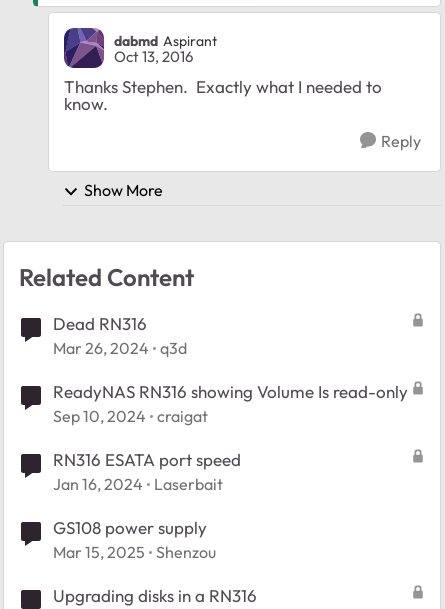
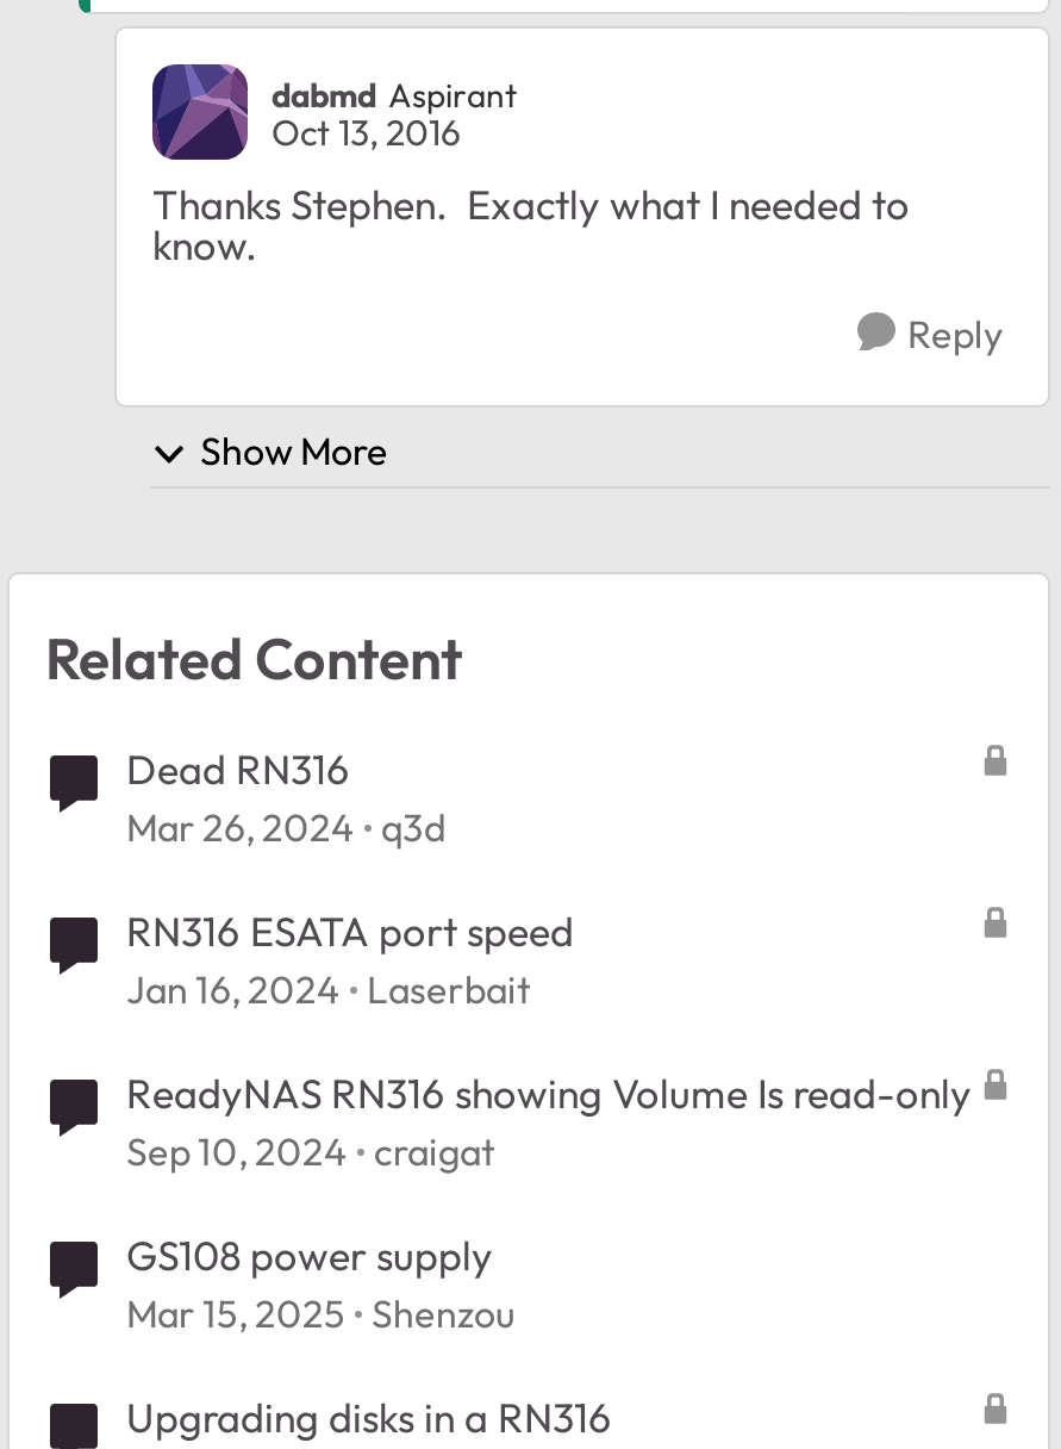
moved down: ReadyNAS RN316 showing Volume Is read-only | Sep 10, 2024 craigat

moved up: RN316 ESATA port speed | Jan 16, 2024 Laserbait
